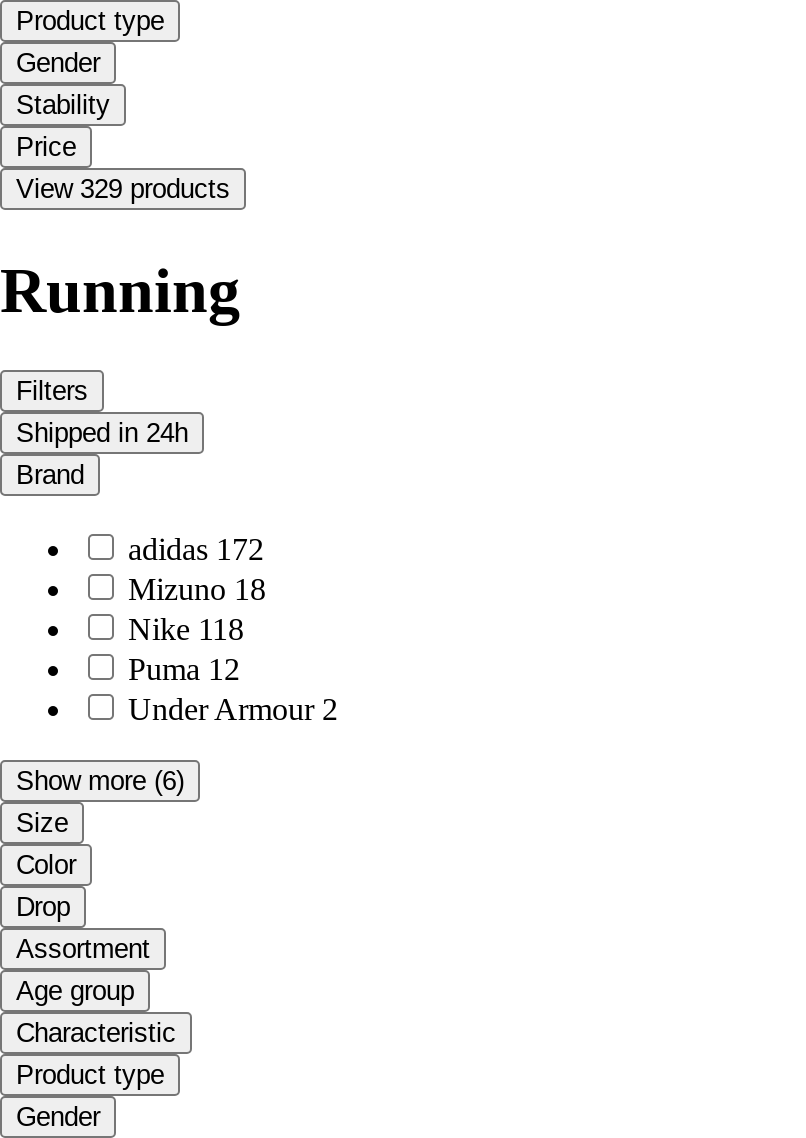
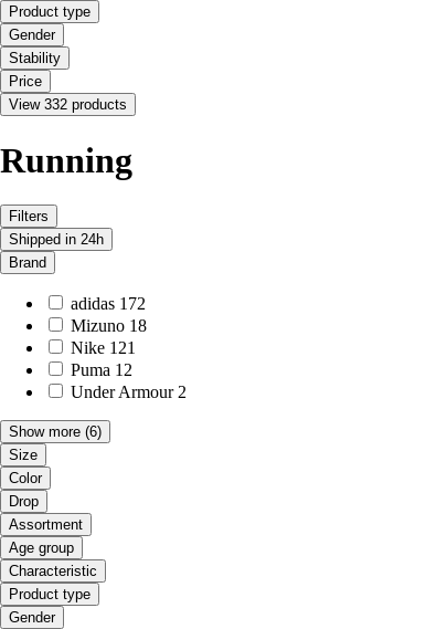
- View 329 products
+ View 332 products

- Nike 118
+ Nike 121
